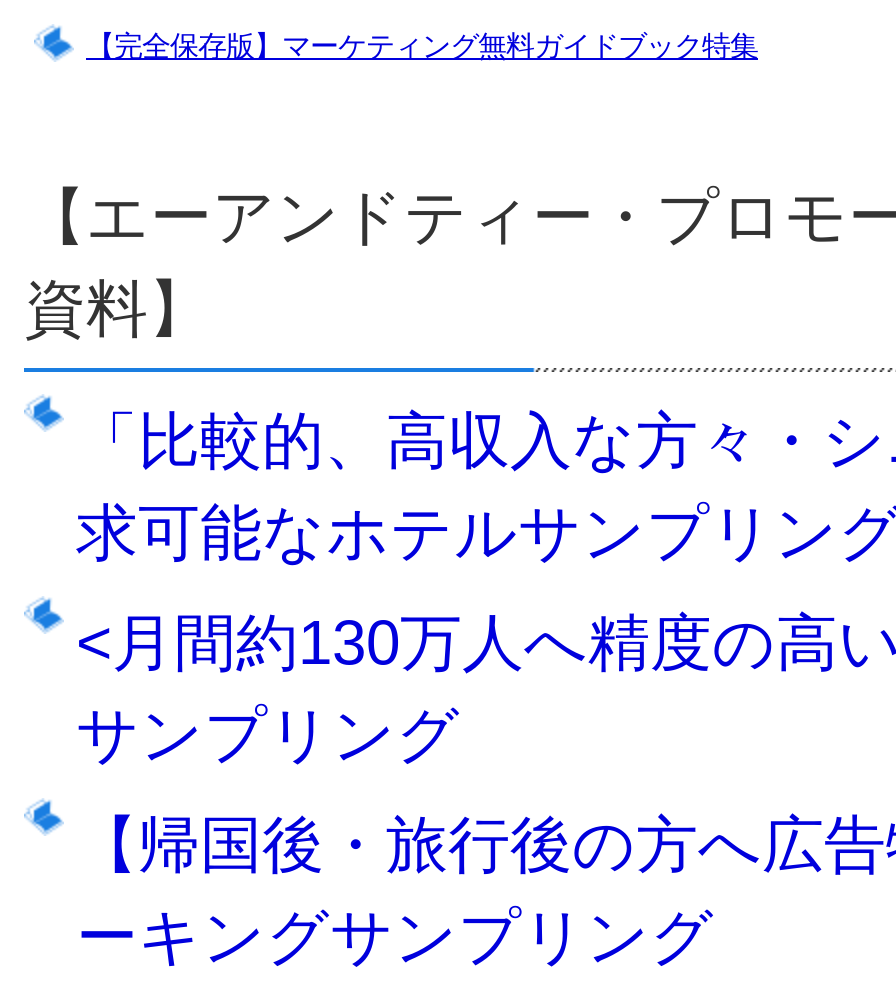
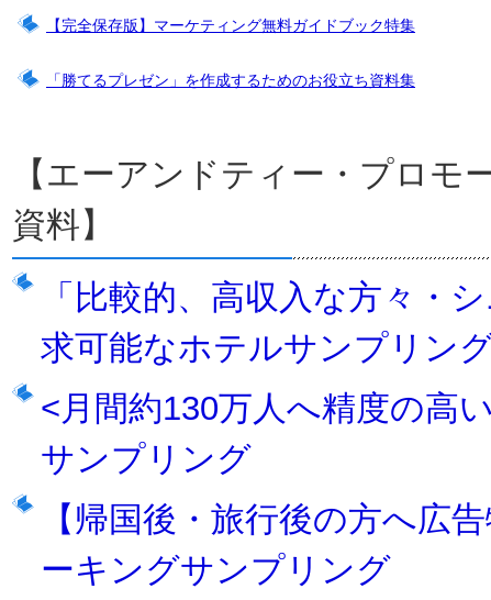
+ 「勝てるプレゼン」を作成するためのお役立ち資料集
